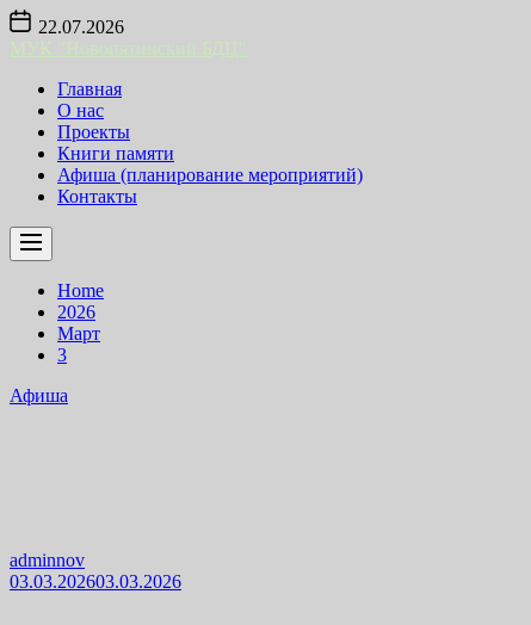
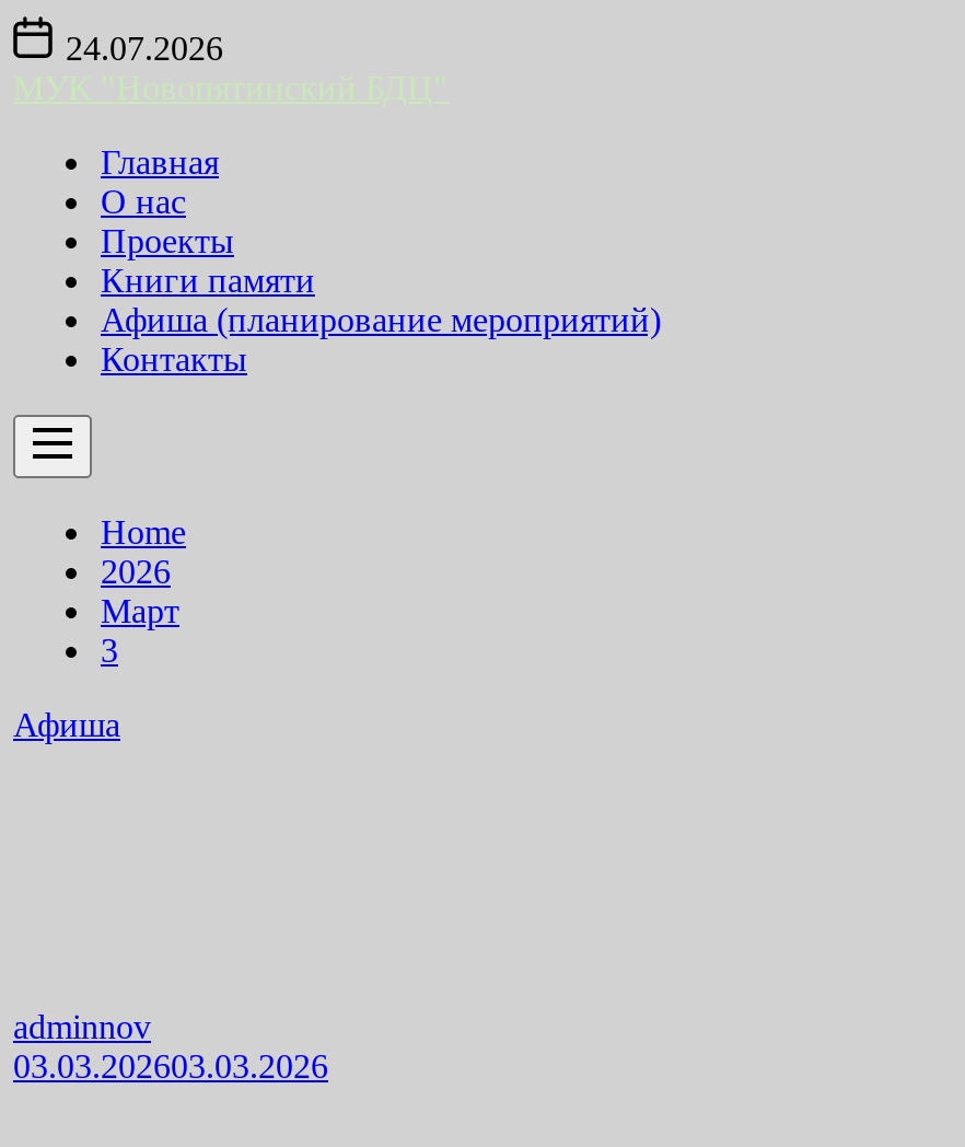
- 22.07.2026
+ 24.07.2026
